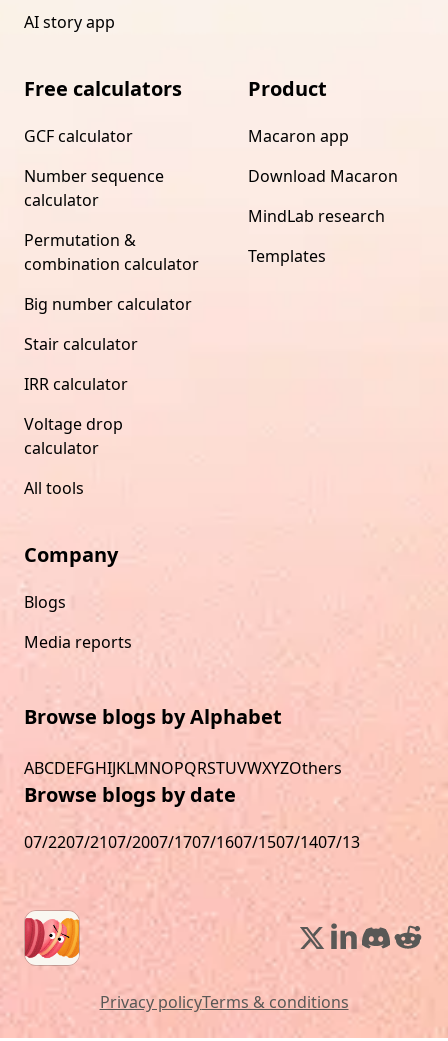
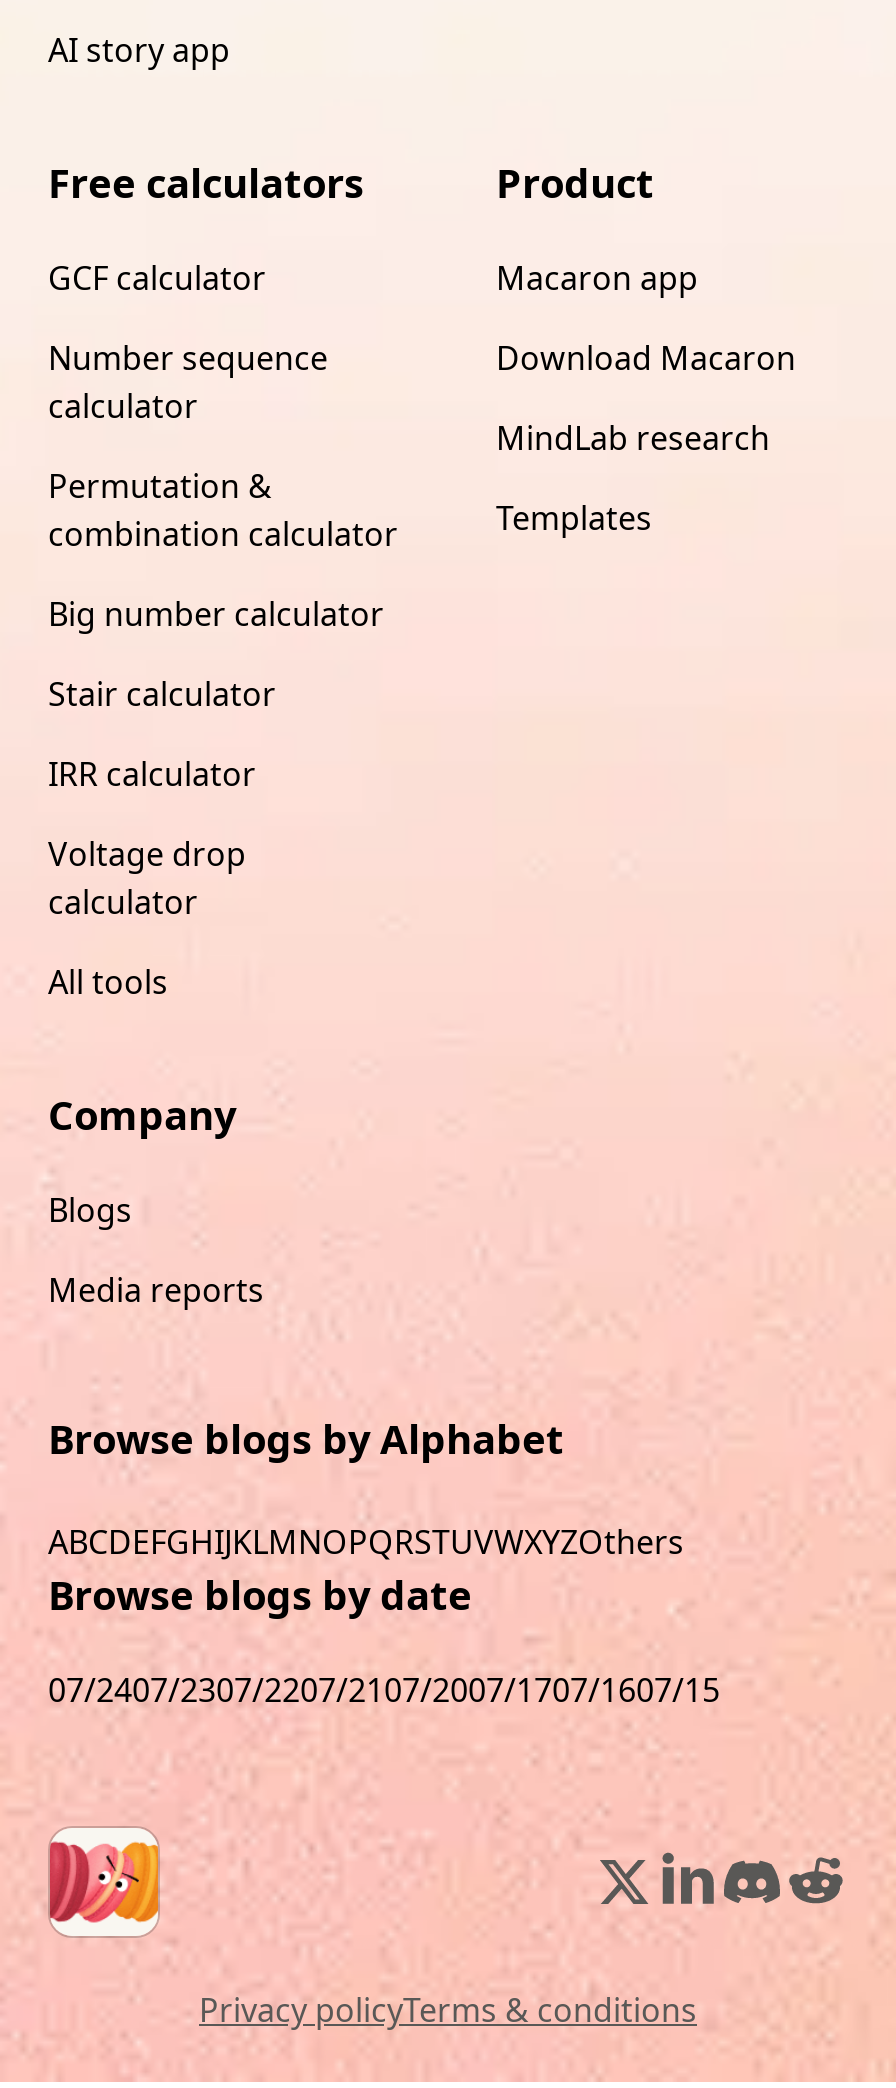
- 07/2207/2107/2007/1707/1607/1507/1407/13
+ 07/2407/2307/2207/2107/2007/1707/1607/15
